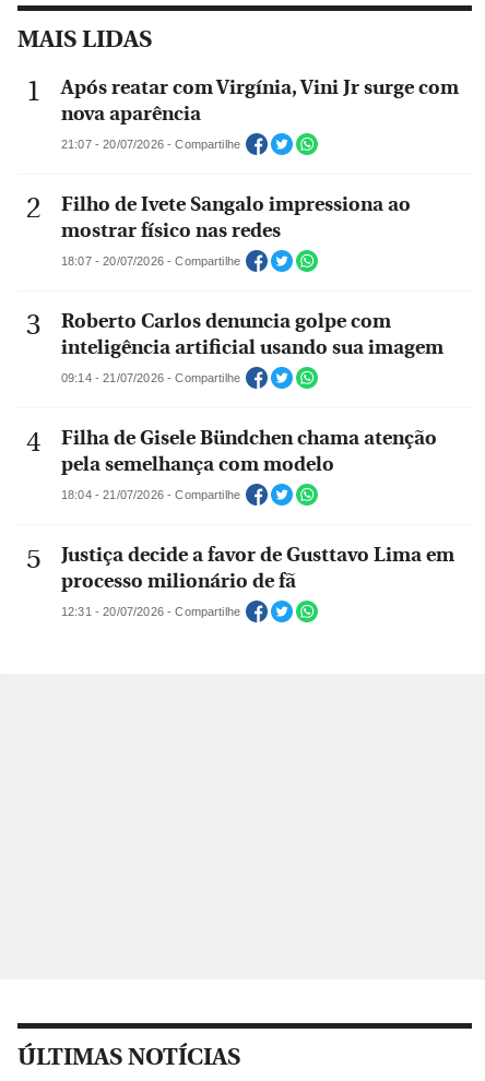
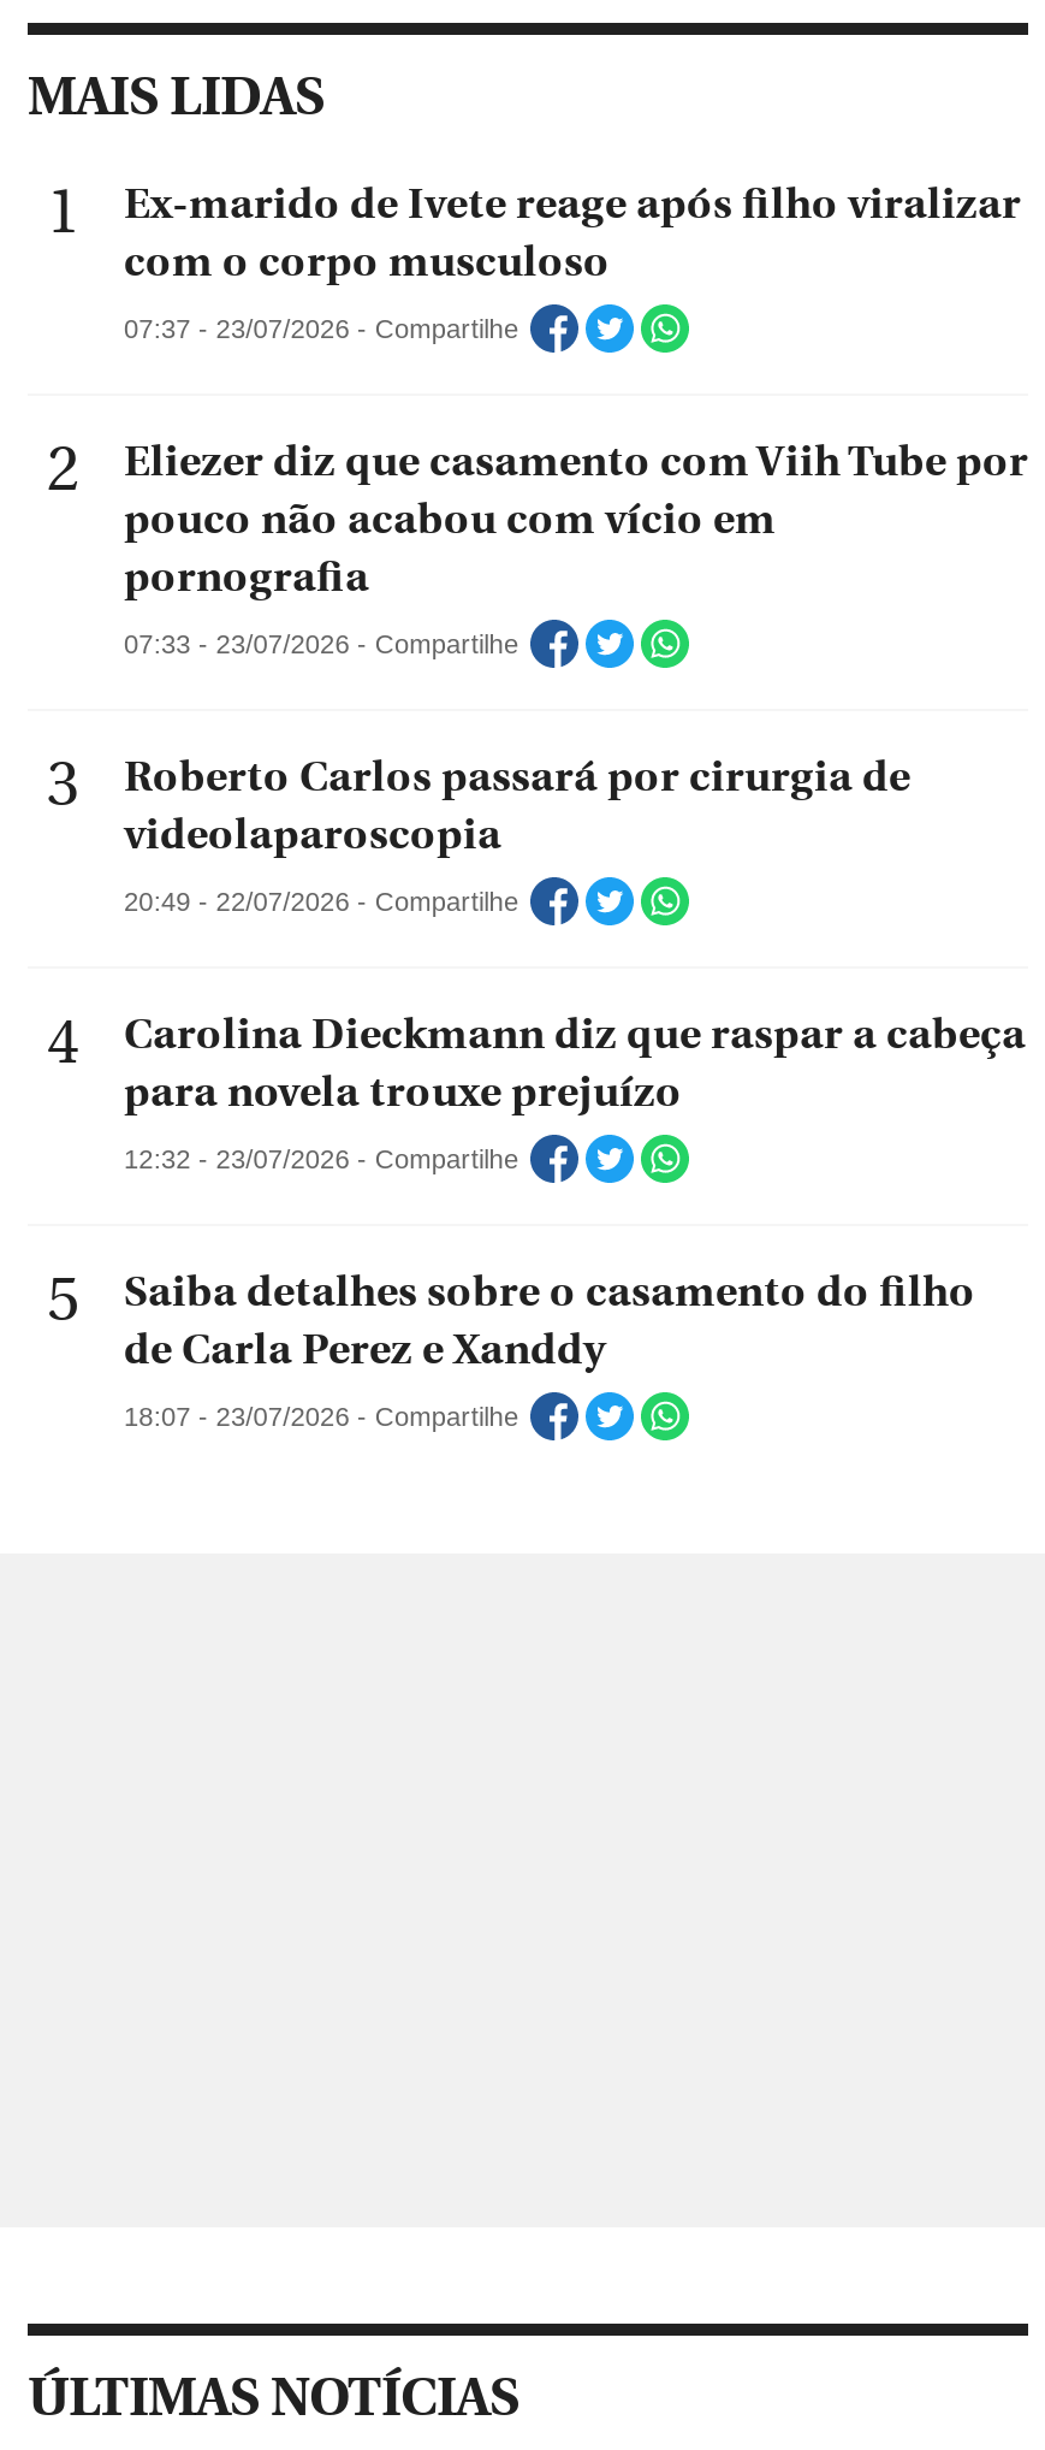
- Após reatar com Virgínia, Vini Jr surge com
- nova aparência
+ Ex-marido de Ivete reage após filho viralizar
+ com o corpo musculoso

- 21:07 - 20/07/2026 - Compartilhe
+ 07:37 - 23/07/2026 - Compartilhe

- Filho de Ivete Sangalo impressiona ao
- mostrar físico nas redes
+ Eliezer diz que casamento com Viih Tube por
+ pouco não acabou com vício em
+ pornografia

- 18:07 - 20/07/2026 - Compartilhe
+ 07:33 - 23/07/2026 - Compartilhe

- Roberto Carlos denuncia golpe com
- inteligência artificial usando sua imagem
+ Roberto Carlos passará por cirurgia de
+ videolaparoscopia

- 09:14 - 21/07/2026 - Compartilhe
+ 20:49 - 22/07/2026 - Compartilhe

- Filha de Gisele Bündchen chama atenção
- pela semelhança com modelo
+ Carolina Dieckmann diz que raspar a cabeça
+ para novela trouxe prejuízo

- 18:04 - 21/07/2026 - Compartilhe
+ 12:32 - 23/07/2026 - Compartilhe

- Justiça decide a favor de Gusttavo Lima em
- processo milionário de fã
+ Saiba detalhes sobre o casamento do filho
+ de Carla Perez e Xanddy

- 12:31 - 20/07/2026 - Compartilhe
+ 18:07 - 23/07/2026 - Compartilhe
